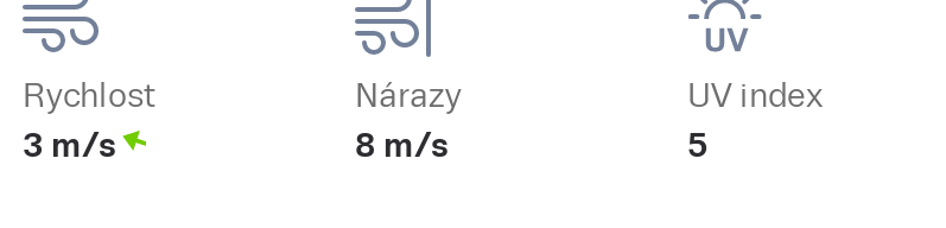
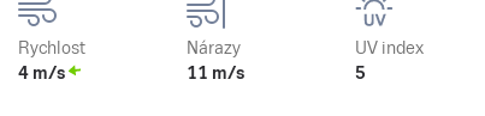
- 3 m/s
+ 4 m/s

- 8 m/s
+ 11 m/s
